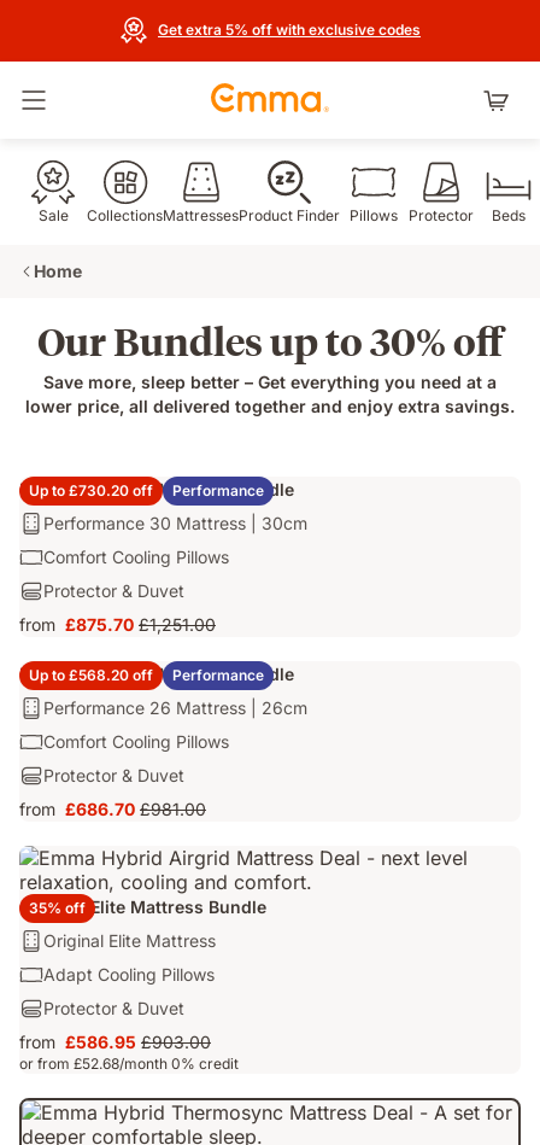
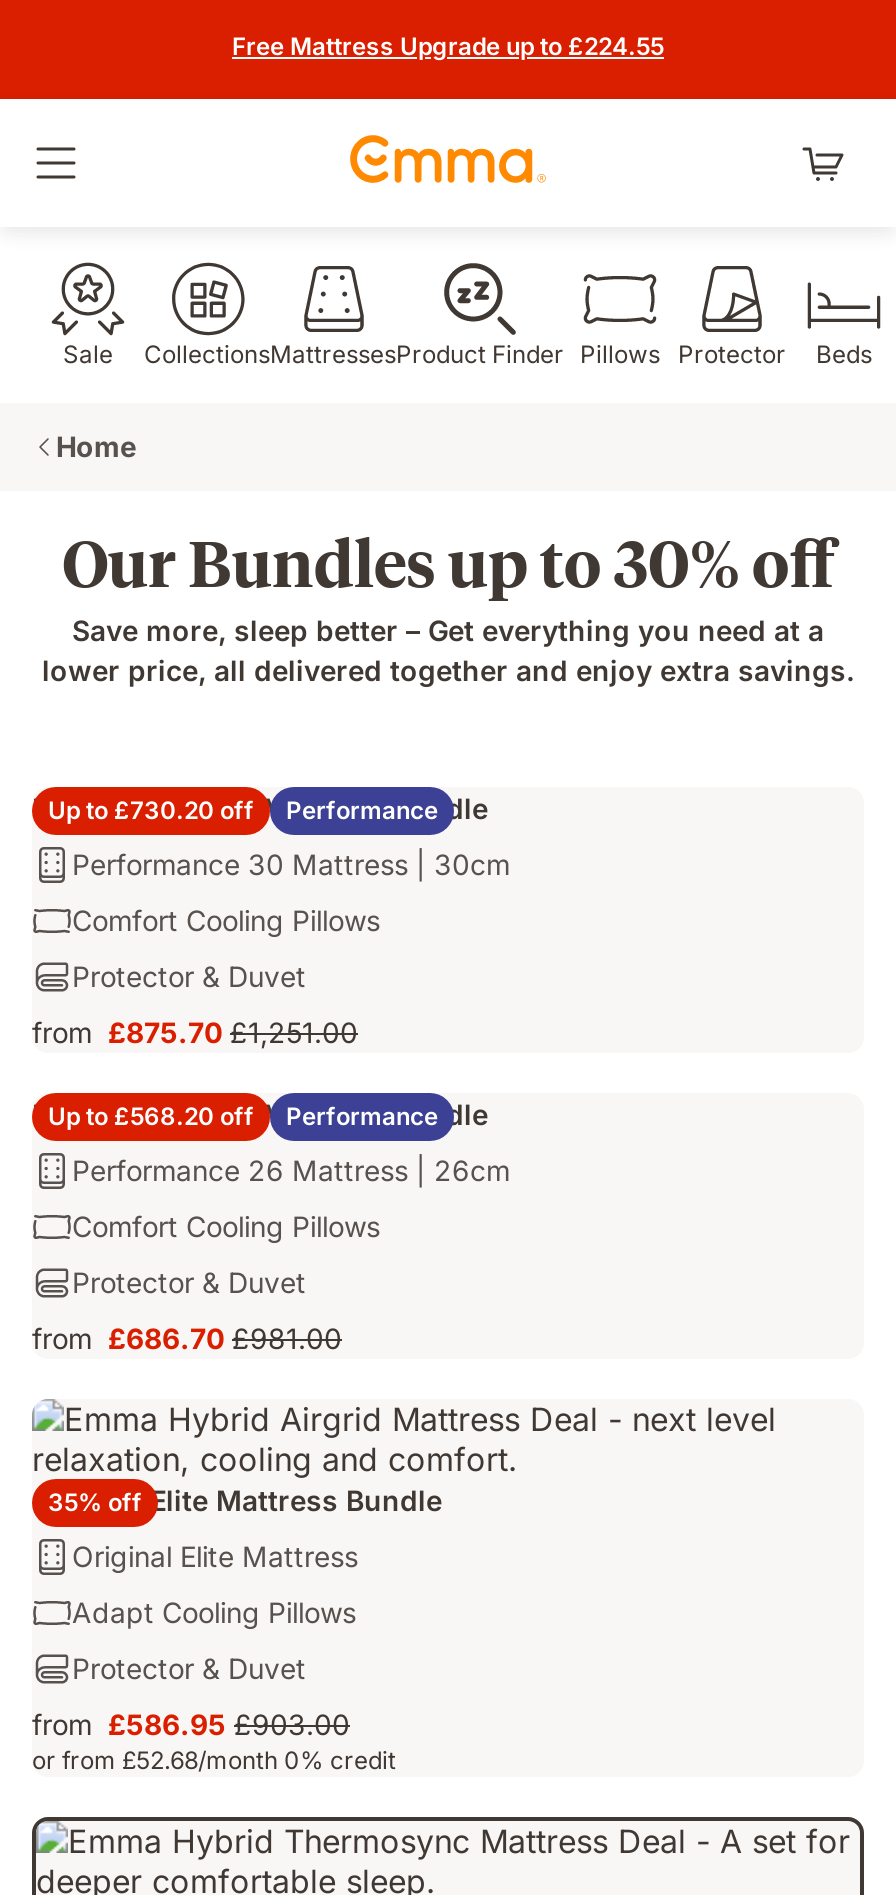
- Get extra 5% off with exclusive codes
+ Free Mattress Upgrade up to £224.55
